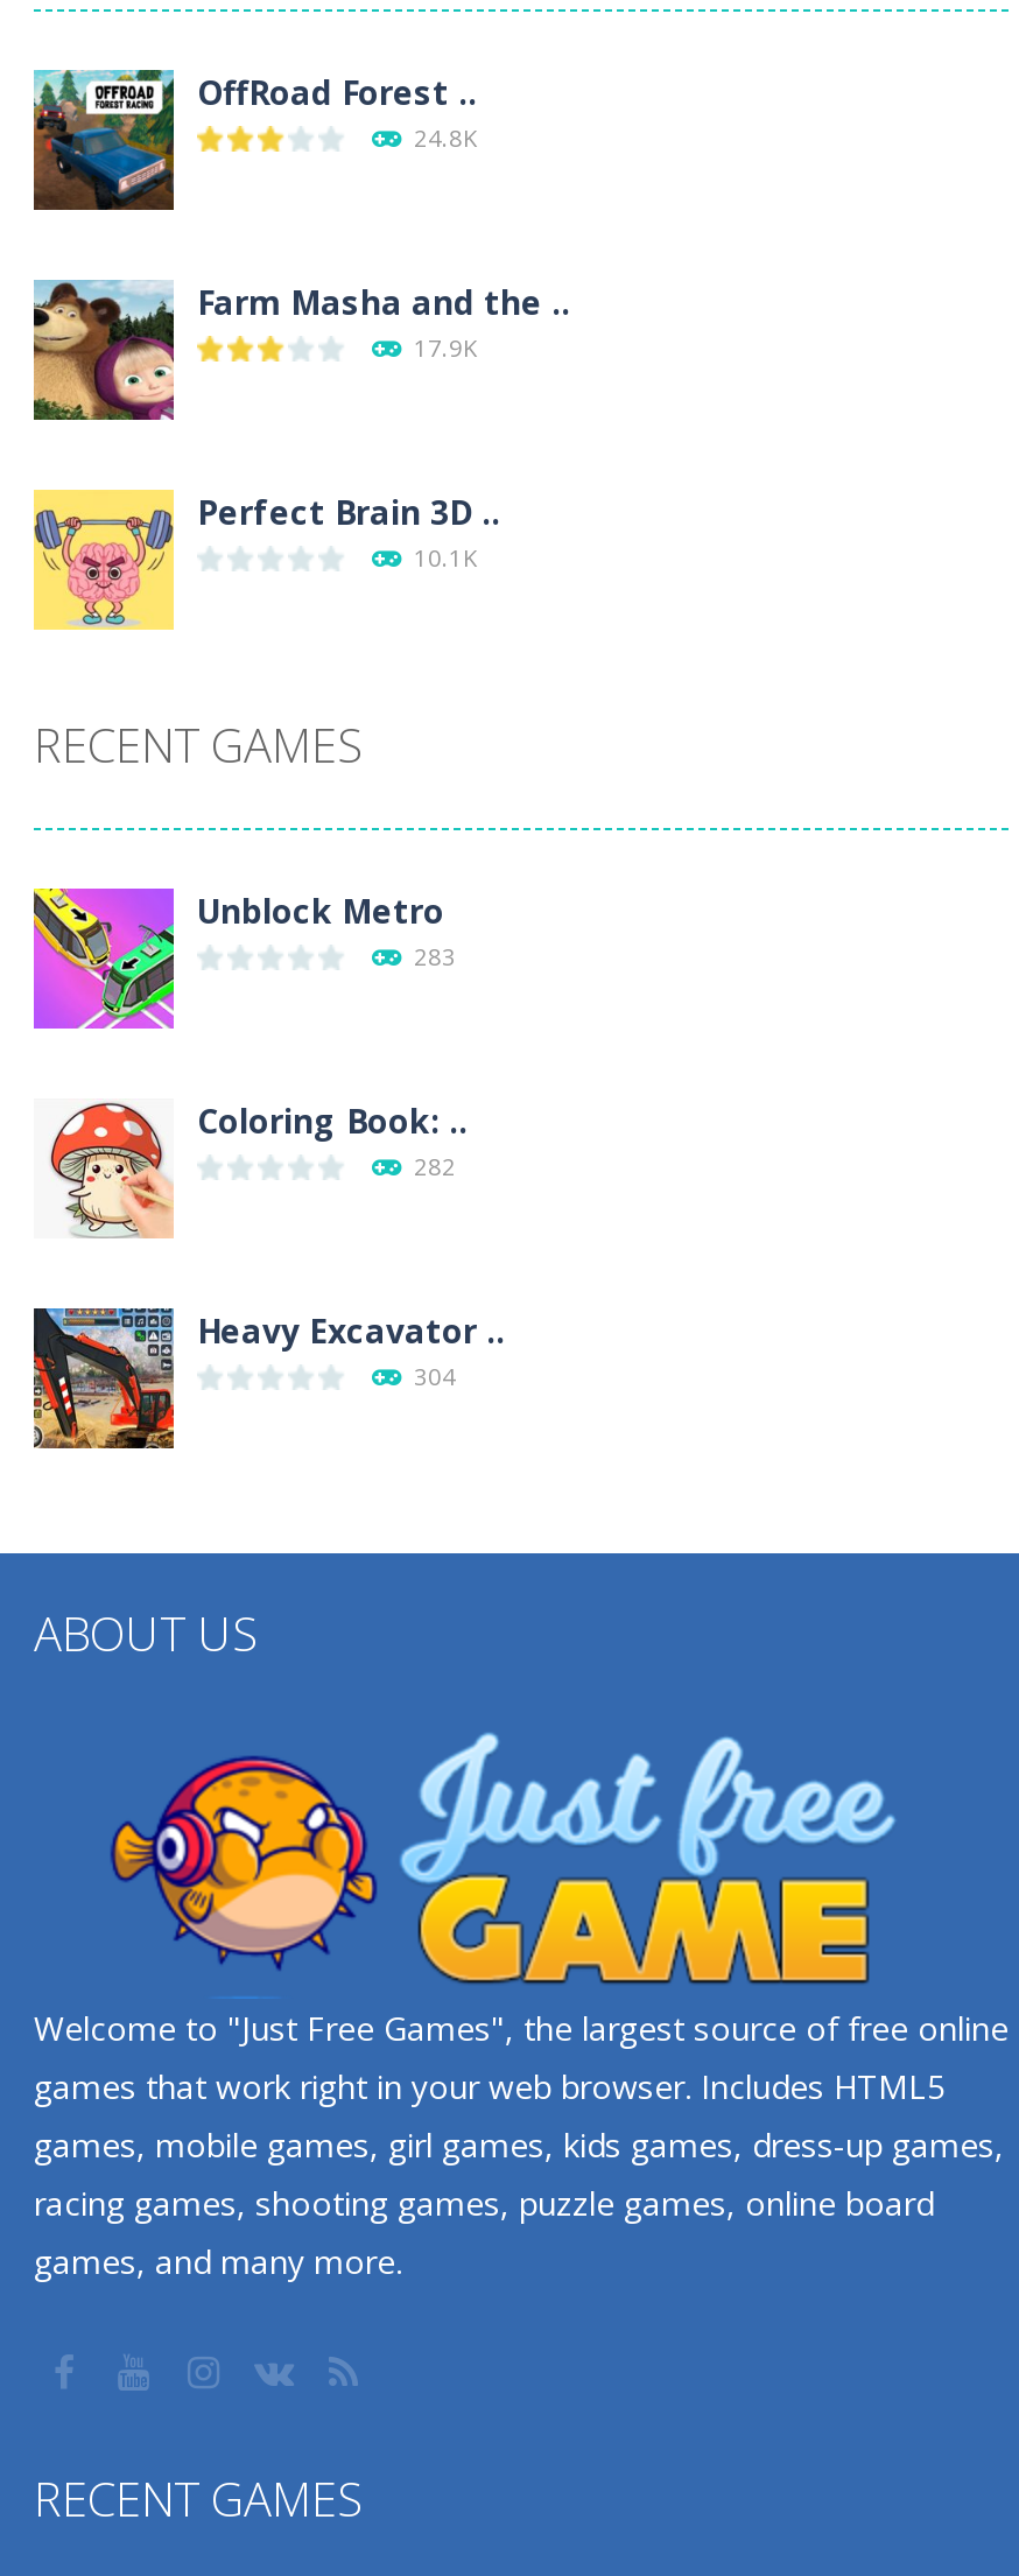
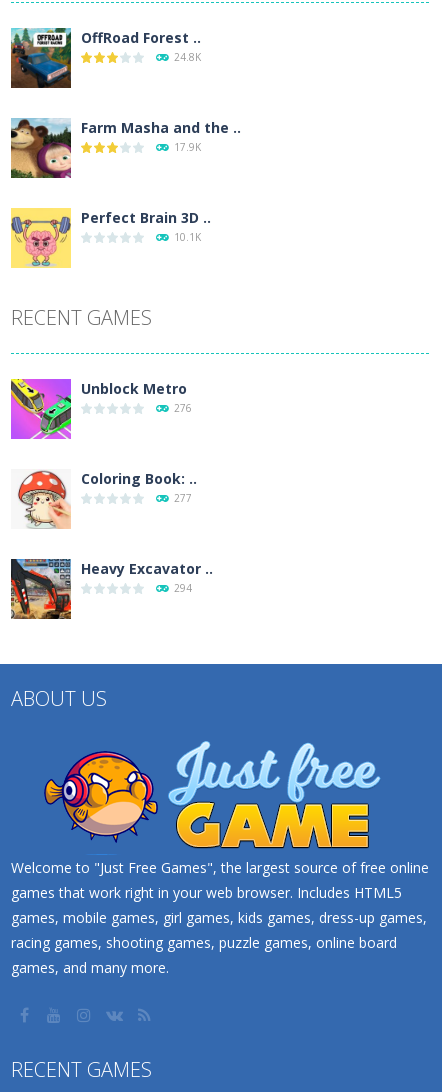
- 283
+ 276

- 282
+ 277

- 304
+ 294
